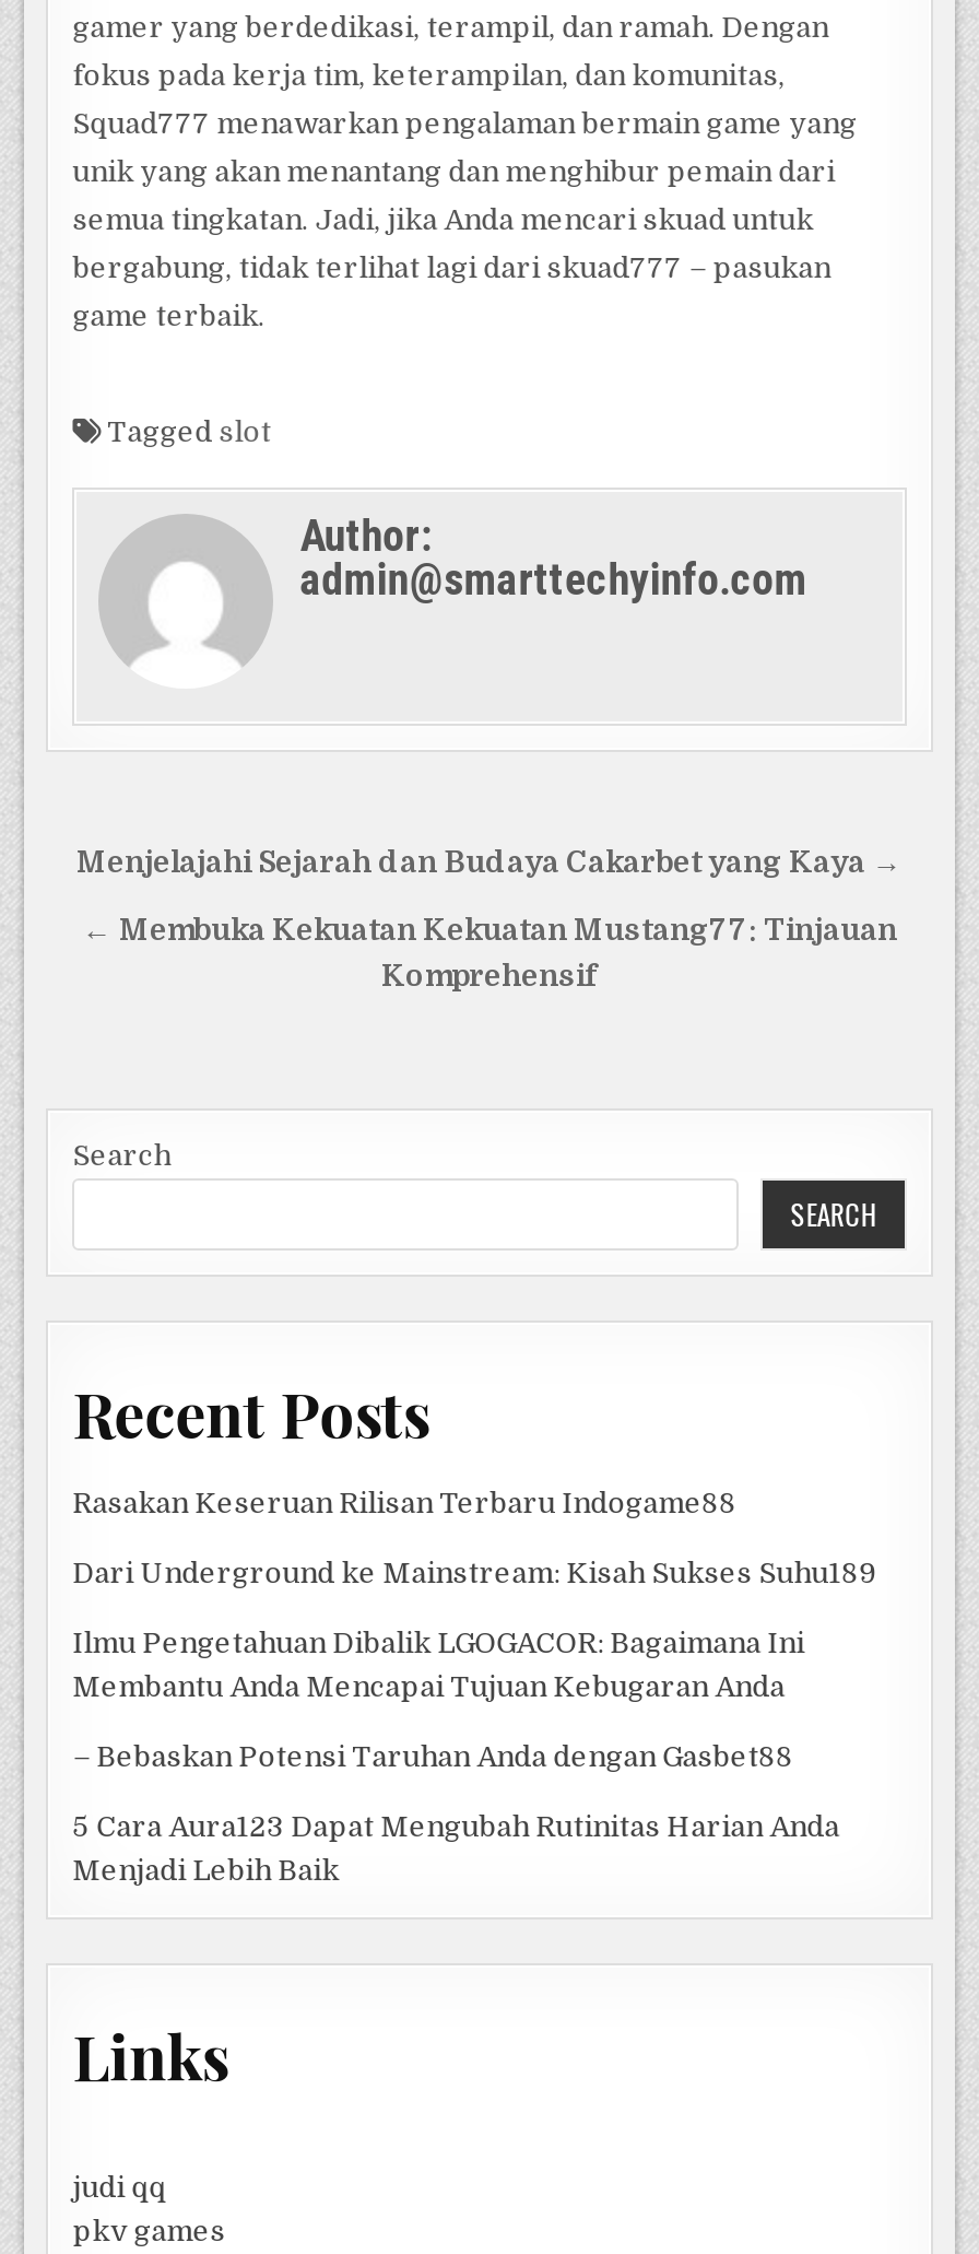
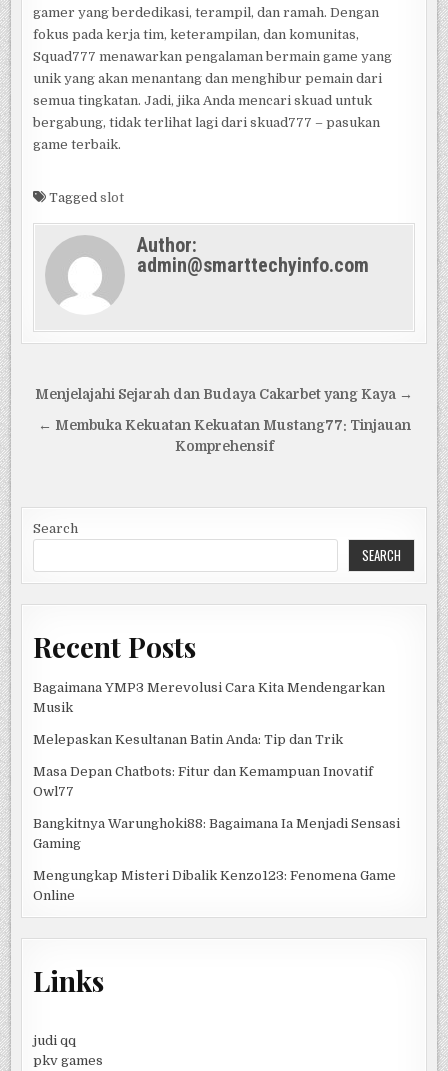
- Rasakan Keseruan Rilisan Terbaru Indogame88
+ Bagaimana YMP3 Merevolusi Cara Kita Mendengarkan
+ Musik

- Dari Underground ke Mainstream: Kisah Sukses Suhu189
+ Melepaskan Kesultanan Batin Anda: Tip dan Trik

- Ilmu Pengetahuan Dibalik LGOGACOR: Bagaimana Ini
- Membantu Anda Mencapai Tujuan Kebugaran Anda
+ Masa Depan Chatbots: Fitur dan Kemampuan Inovatif
+ Owl77

- – Bebaskan Potensi Taruhan Anda dengan Gasbet88
+ Bangkitnya Warunghoki88: Bagaimana Ia Menjadi Sensasi
+ Gaming

- 5 Cara Aura123 Dapat Mengubah Rutinitas Harian Anda
- Menjadi Lebih Baik
+ Mengungkap Misteri Dibalik Kenzo123: Fenomena Game
+ Online
